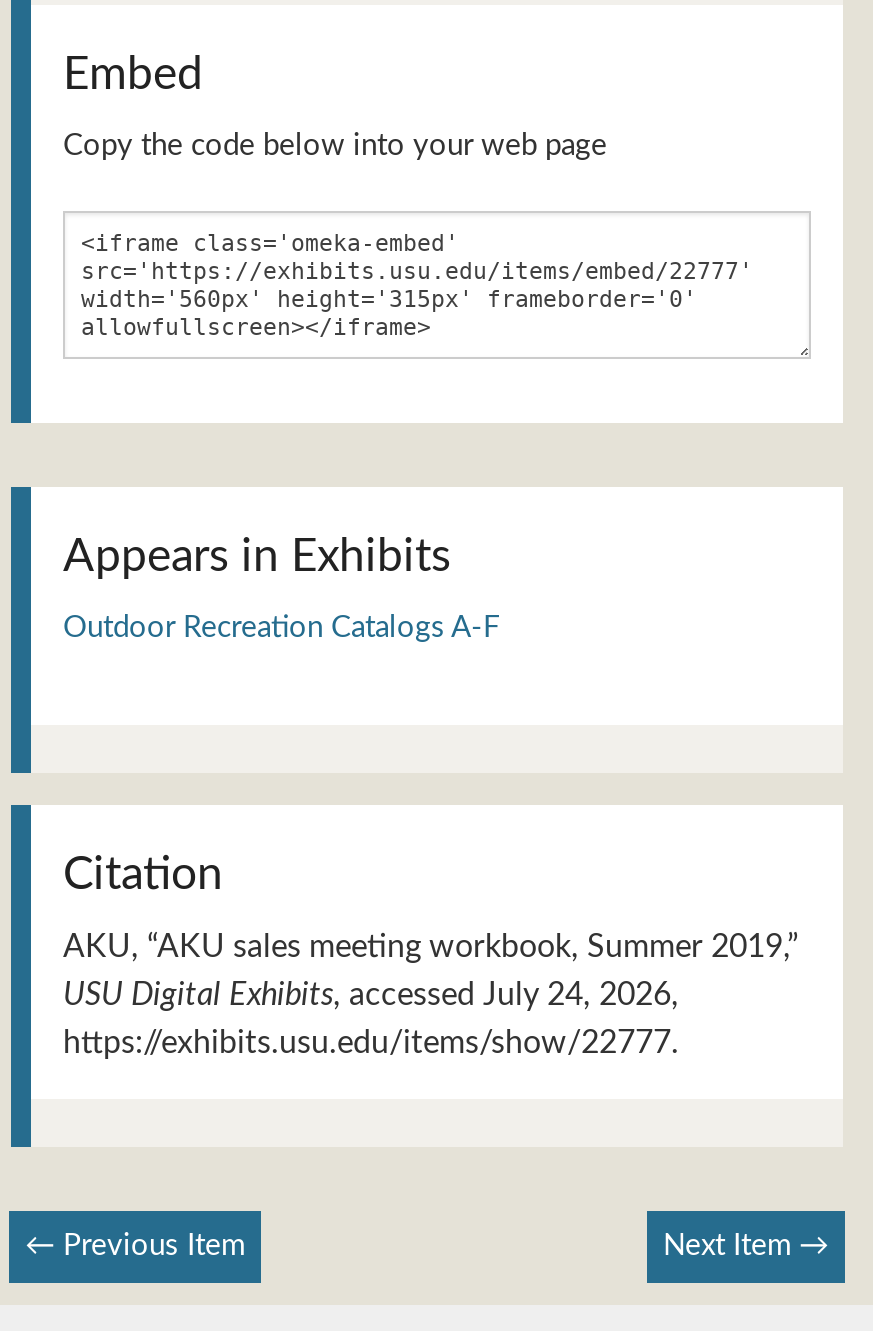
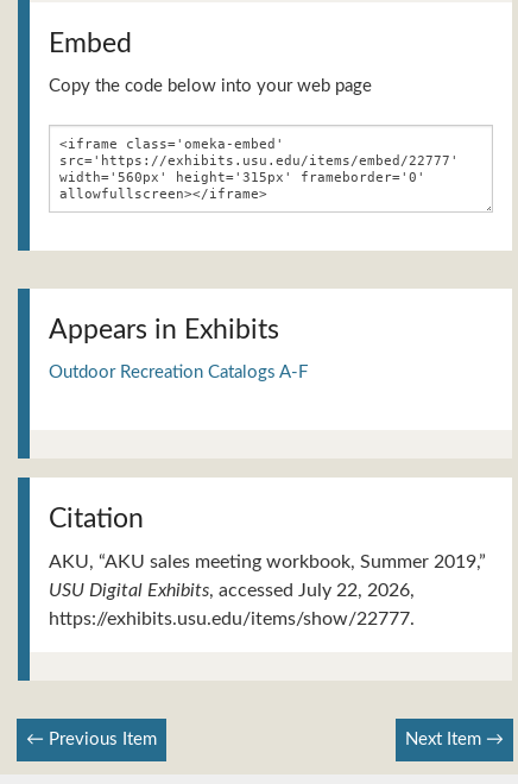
- USU Digital Exhibits, accessed July 24, 2026,
+ USU Digital Exhibits, accessed July 22, 2026,
